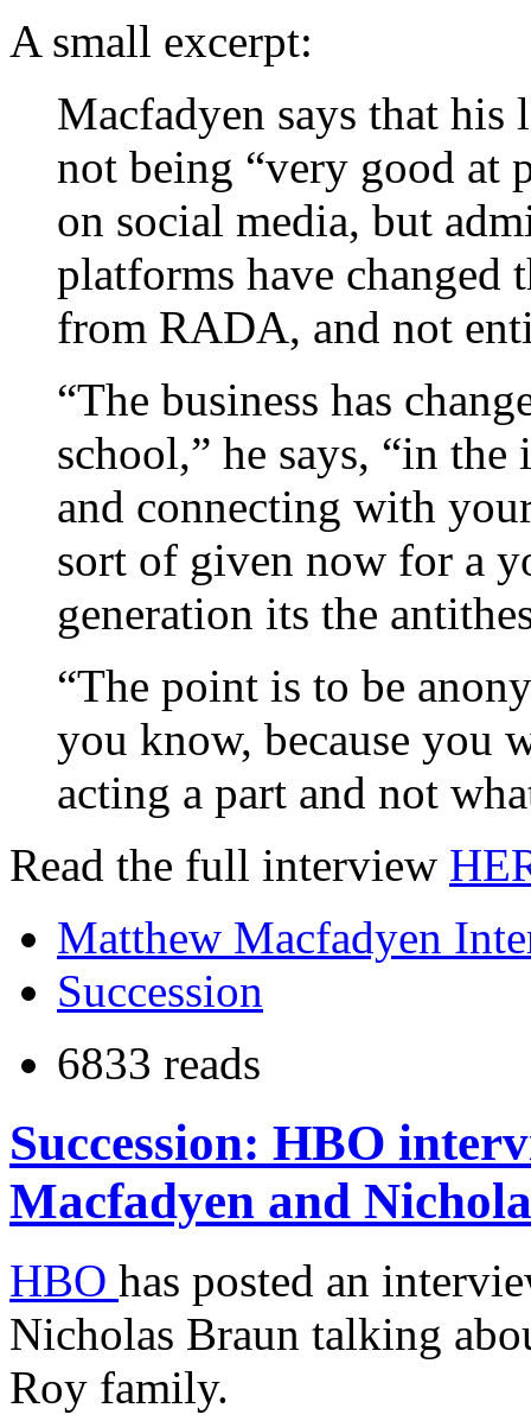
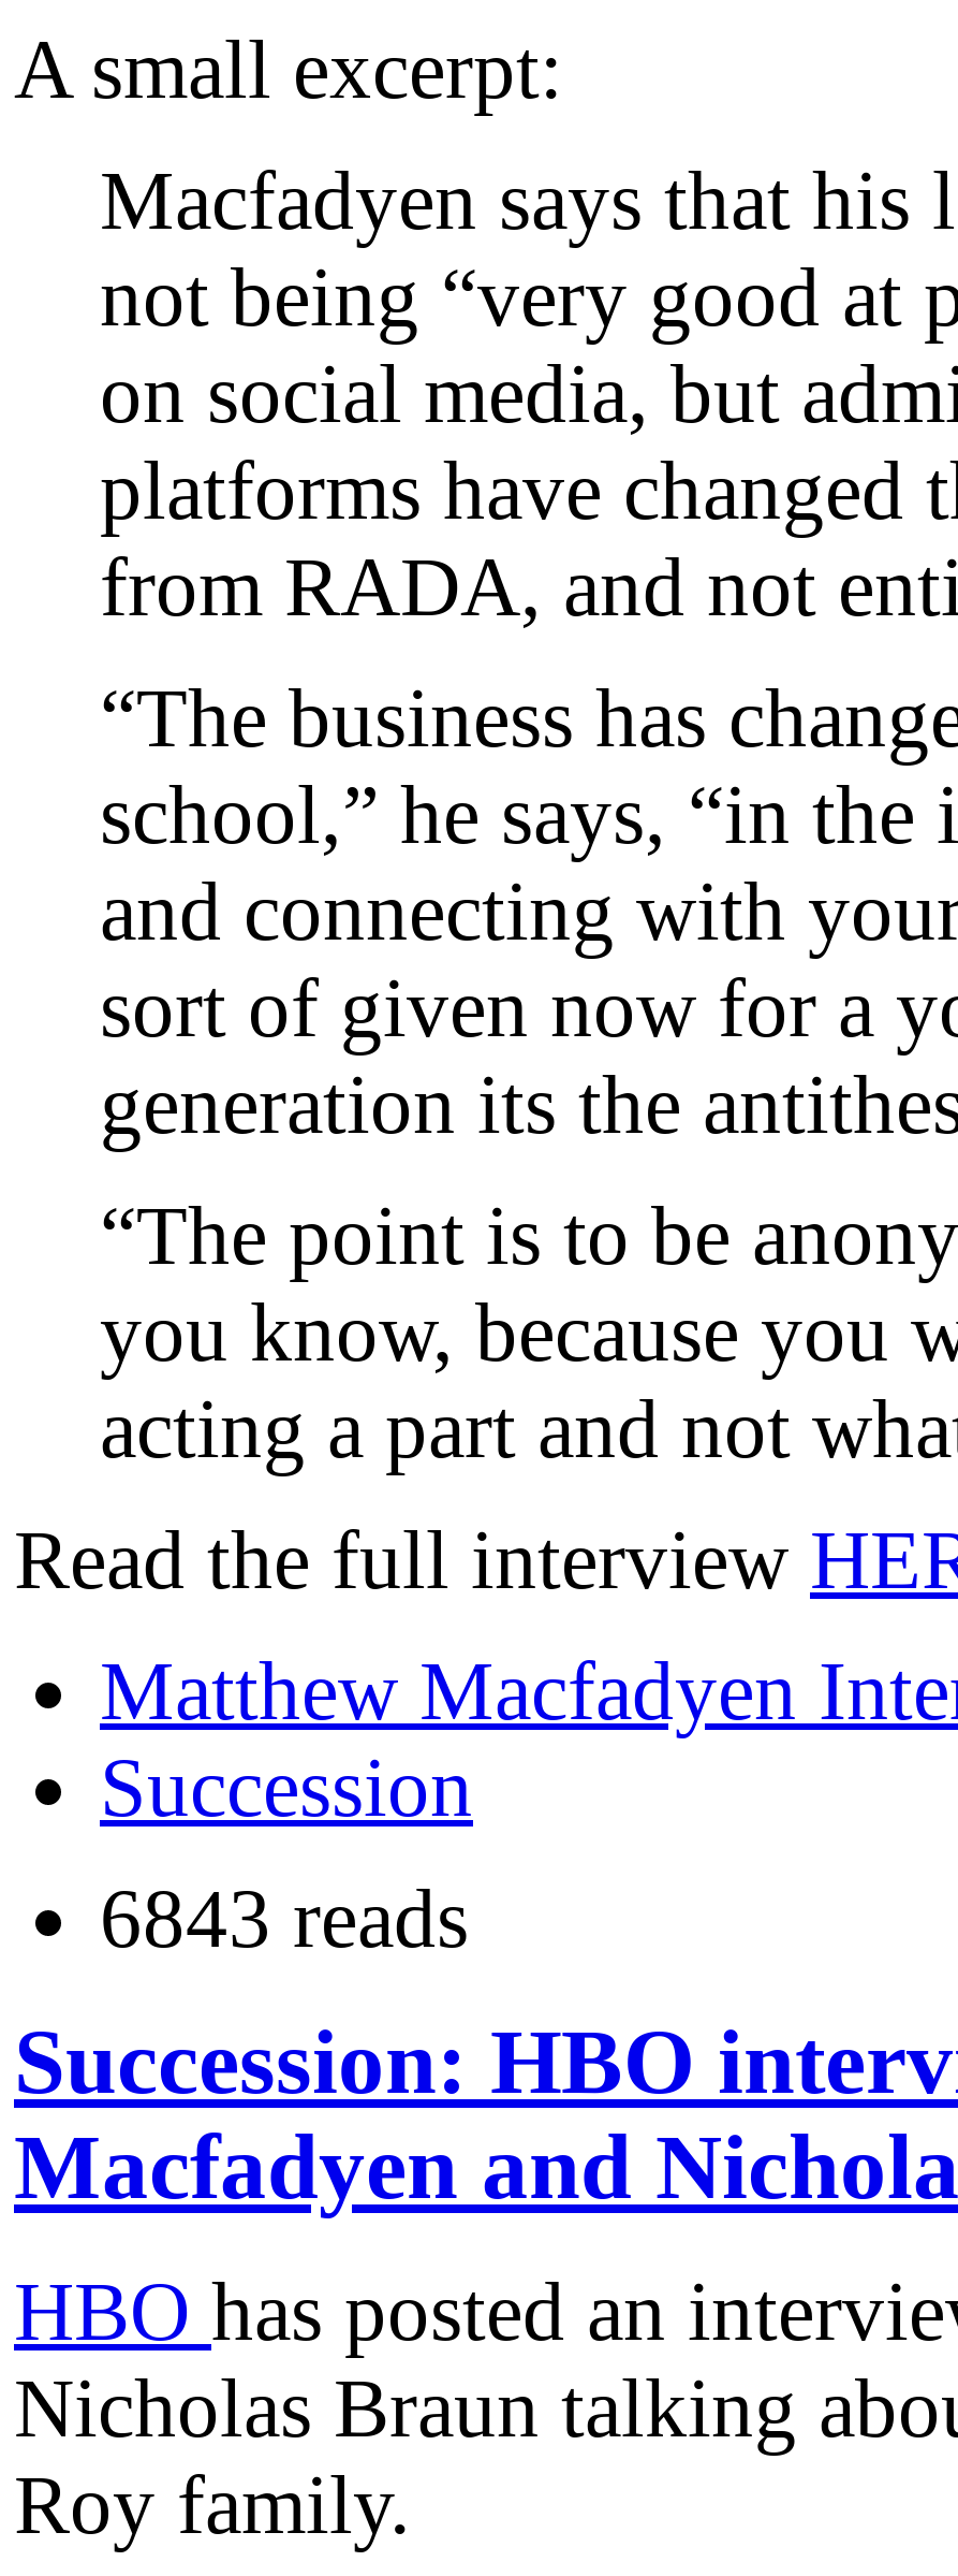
- 6833 reads
+ 6843 reads
